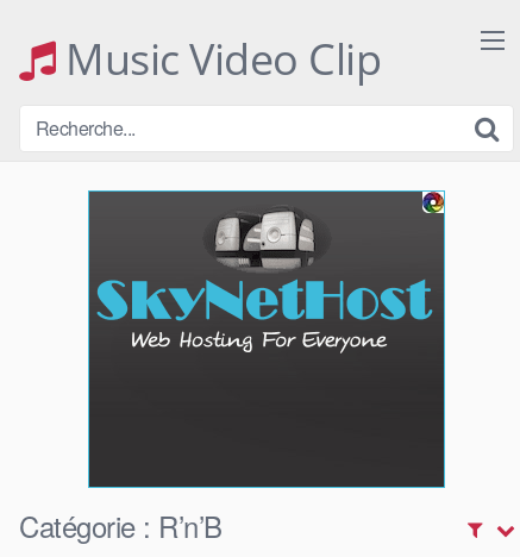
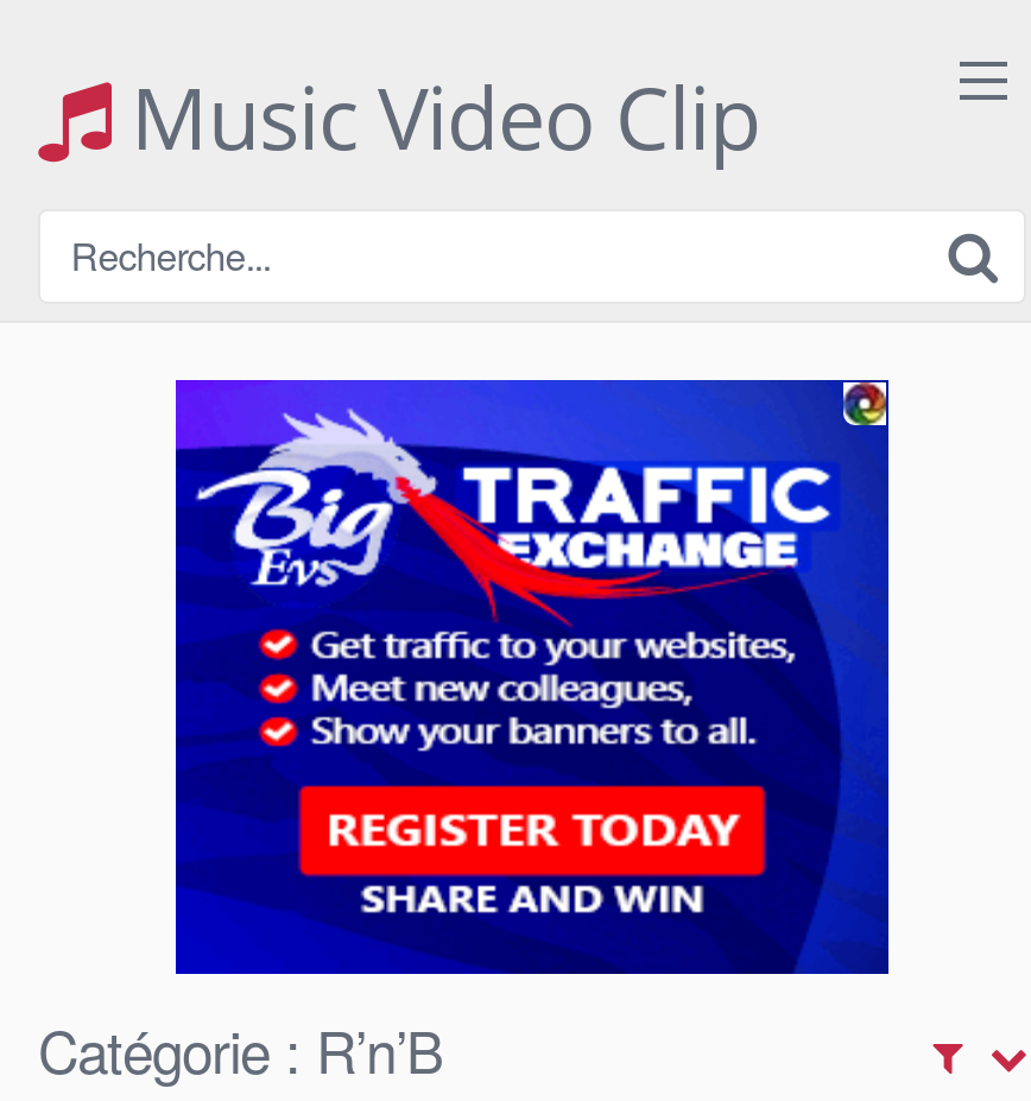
- [image]
+ [image]
